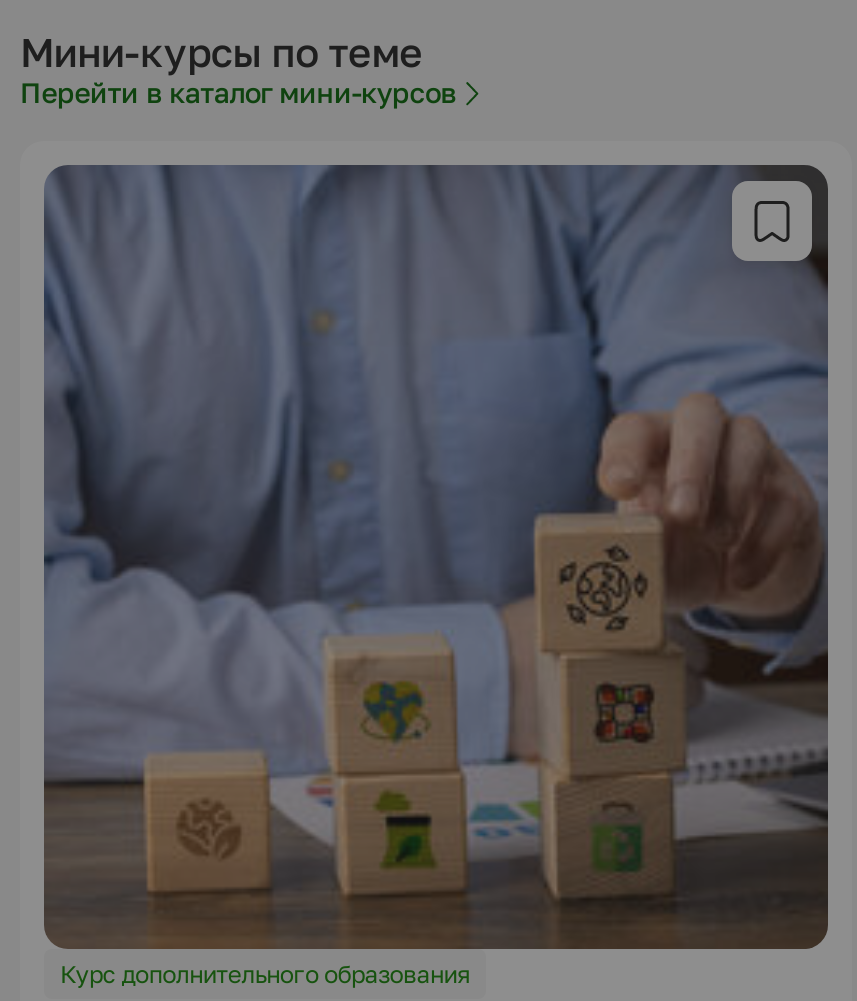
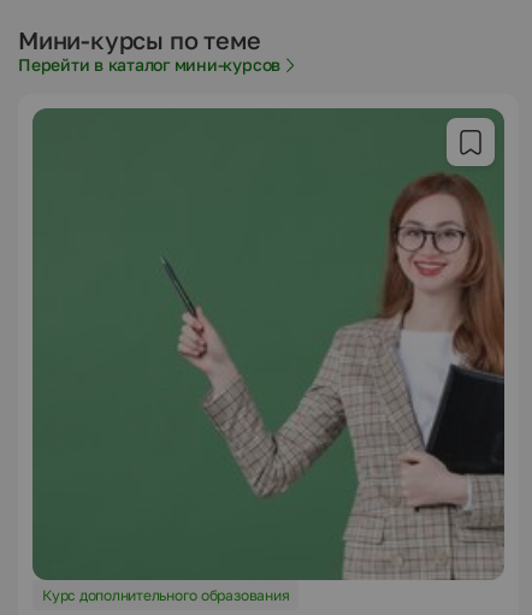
- [image]
+ [image]
